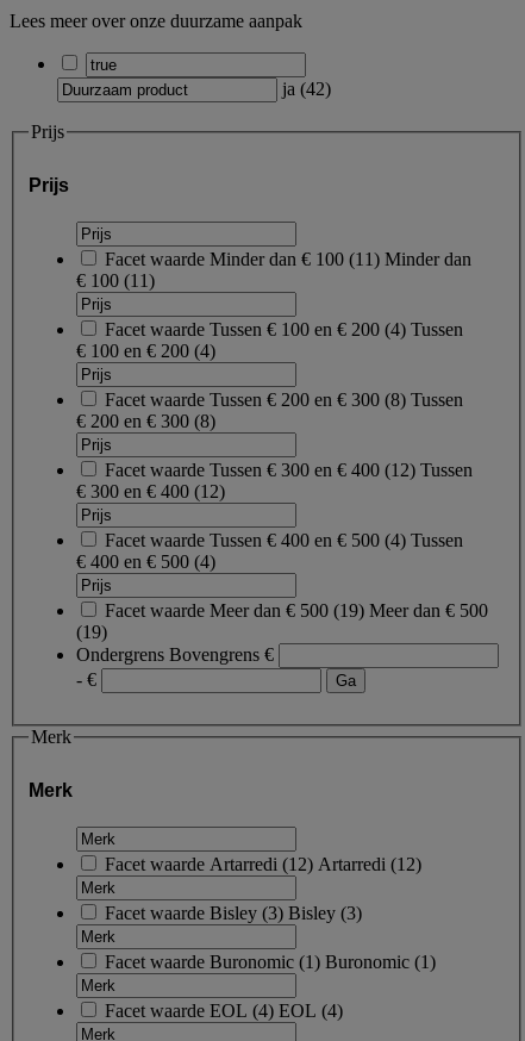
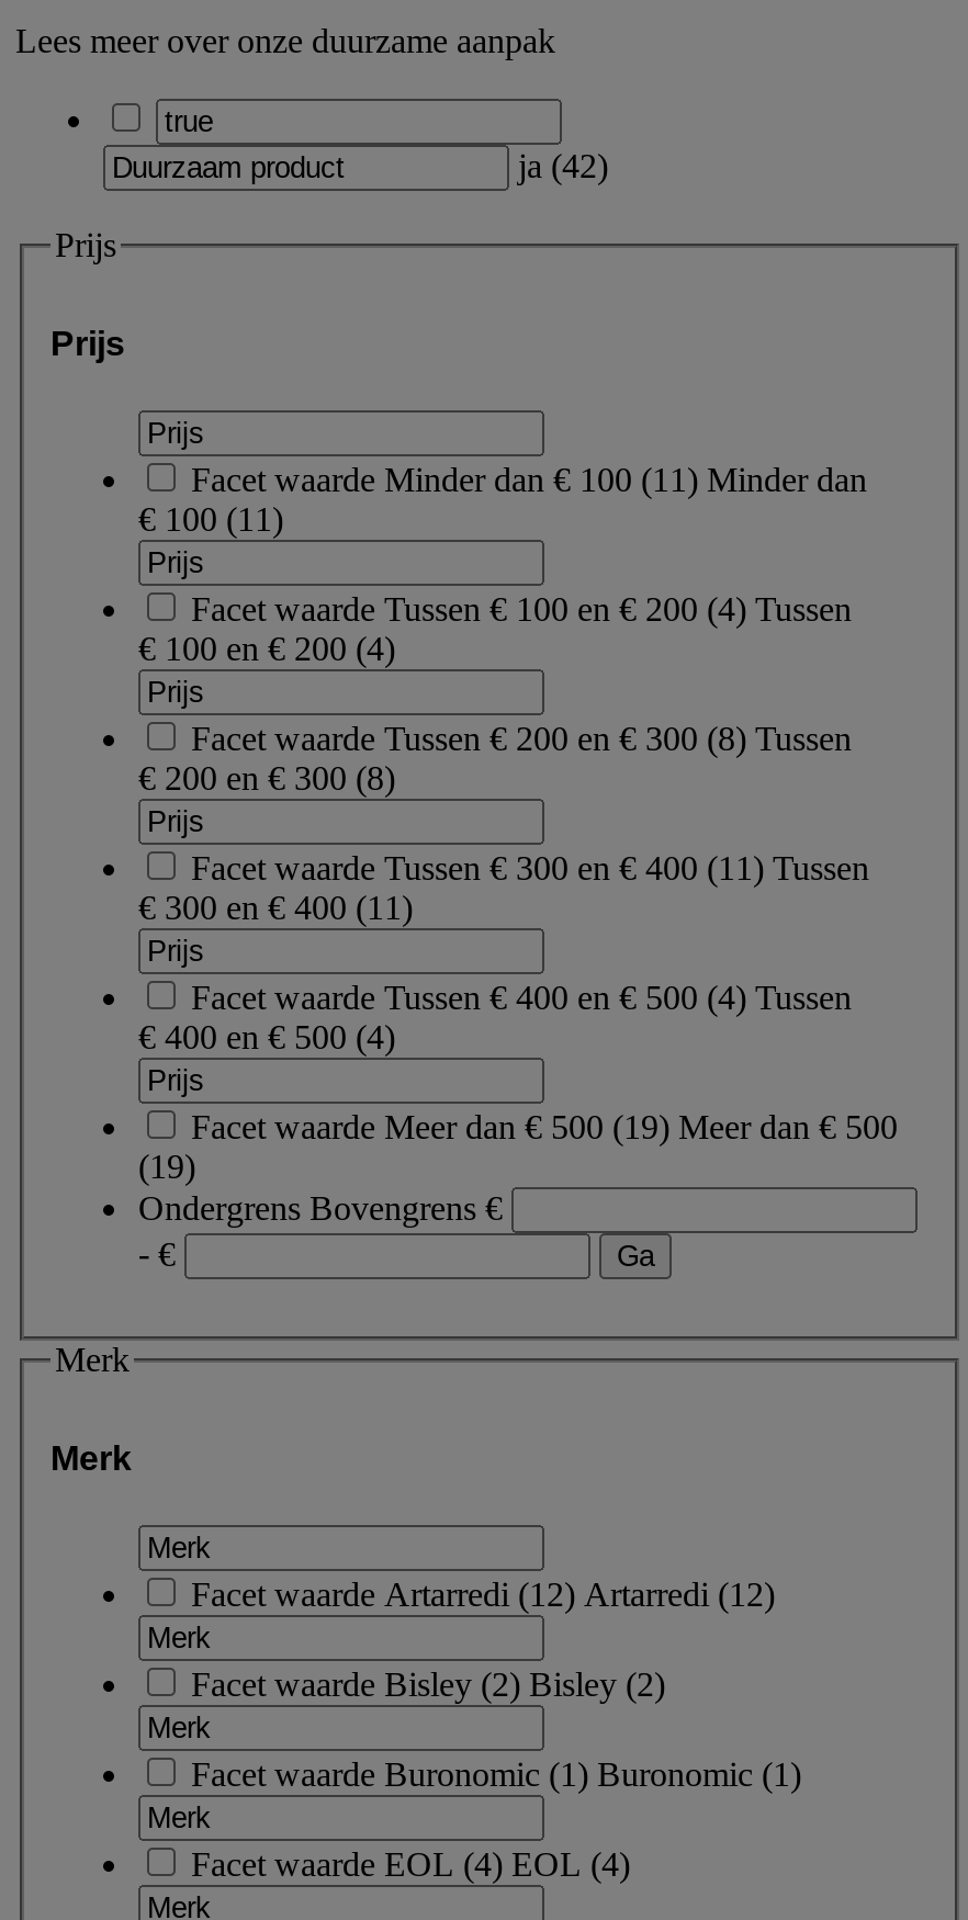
- Facet waarde Tussen € 300 en € 400 (12) Tussen
+ Facet waarde Tussen € 300 en € 400 (11) Tussen

- € 300 en € 400 (12)
+ € 300 en € 400 (11)

- Facet waarde Bisley (3) Bisley (3)
+ Facet waarde Bisley (2) Bisley (2)
